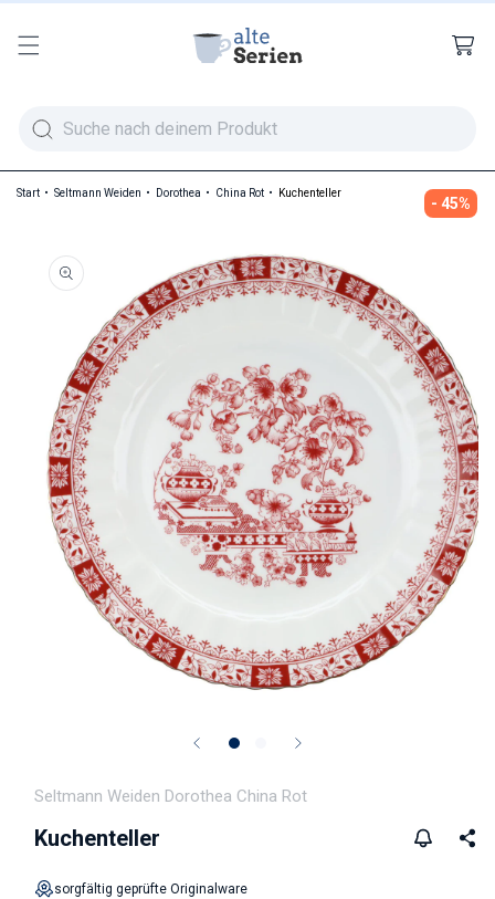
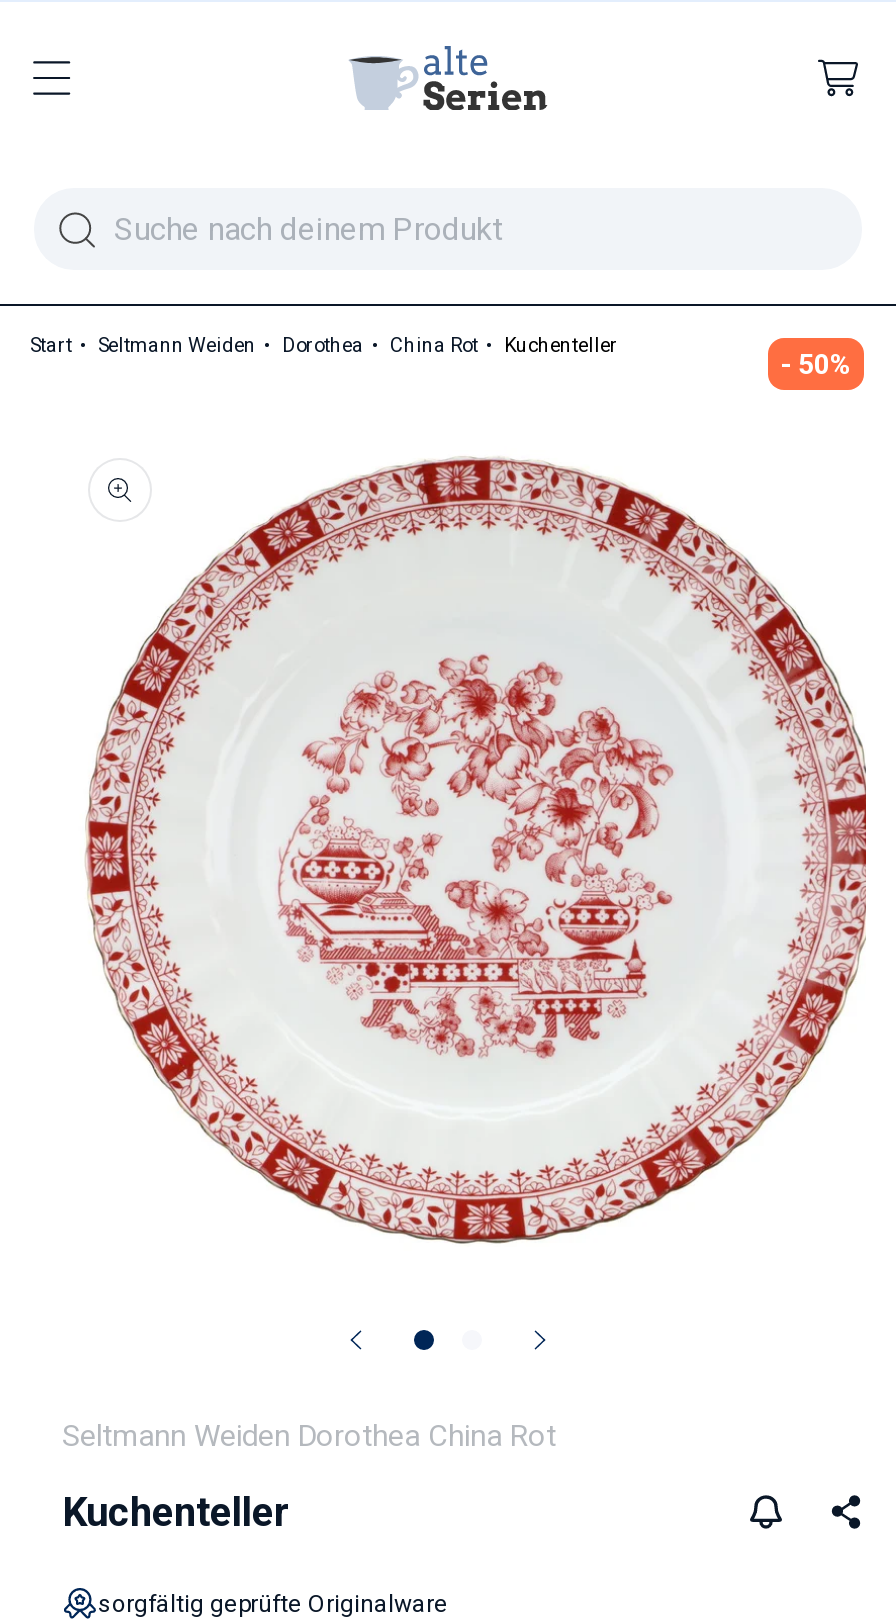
- - 45%
+ - 50%
